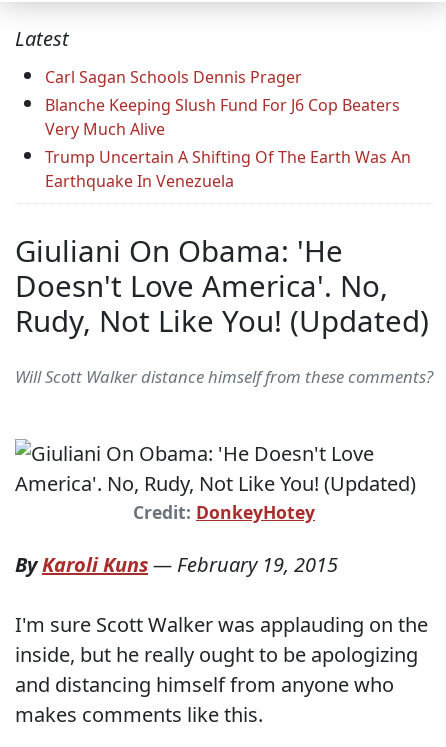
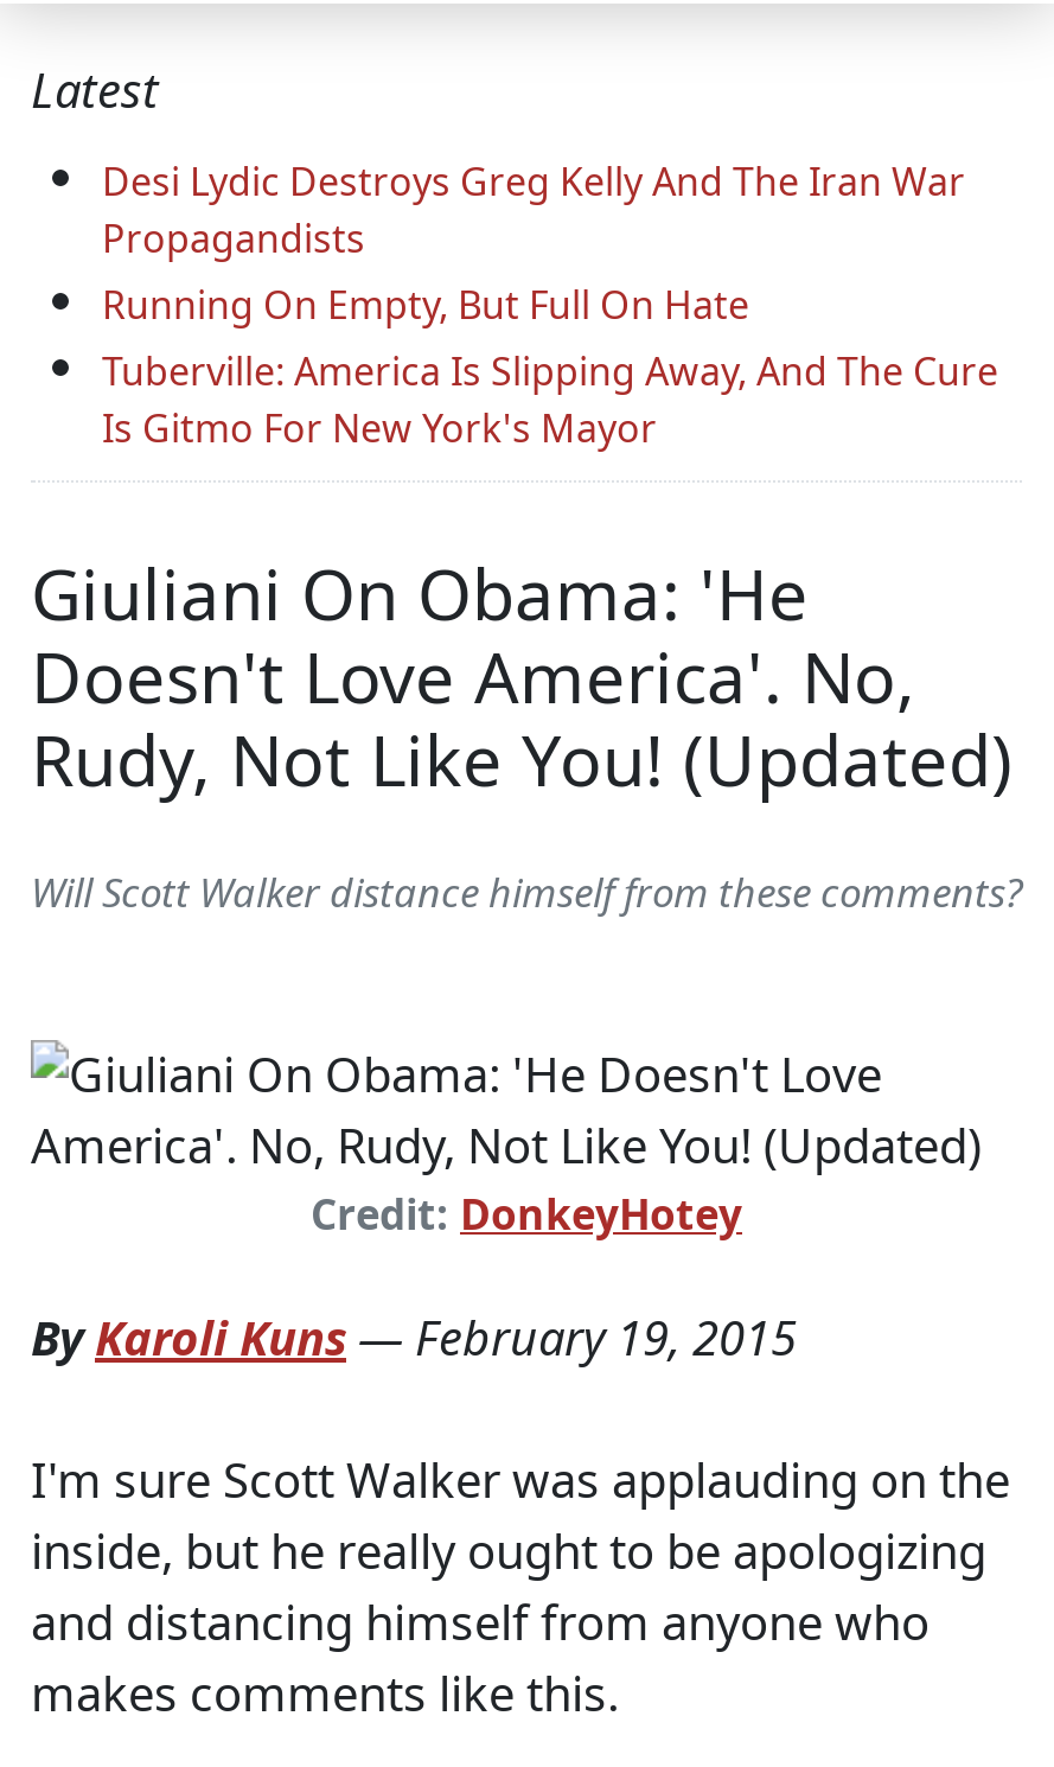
- Carl Sagan Schools Dennis Prager
- Blanche Keeping Slush Fund For J6 Cop Beaters
- Very Much Alive
- Trump Uncertain A Shifting Of The Earth Was An
- Earthquake In Venezuela
+ Desi Lydic Destroys Greg Kelly And The Iran War
+ Propagandists
+ Running On Empty, But Full On Hate
+ Tuberville: America Is Slipping Away, And The Cure
+ Is Gitmo For New York's Mayor
